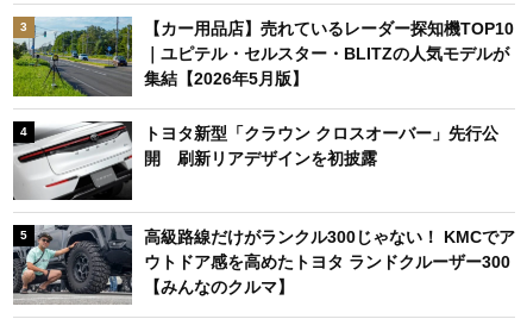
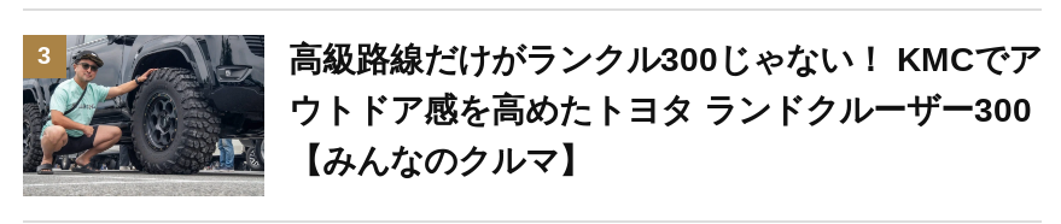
- [image]
- 【カー用品店】売れているレーダー探知機TOP10
- ｜ユピテル・セルスター・BLITZの人気モデルが
- 集結【2026年5月版】
- 4
- トヨタ新型「クラウン クロスオーバー」先行公
- 開 刷新リアデザインを初披露

- [image]
- 5
